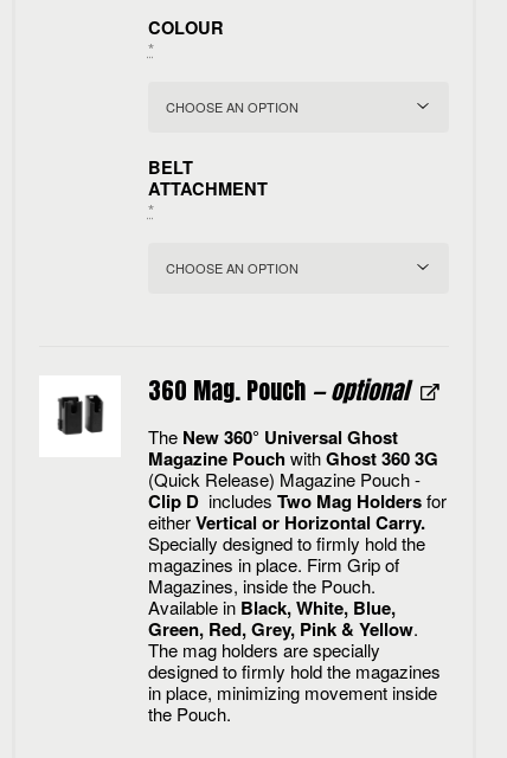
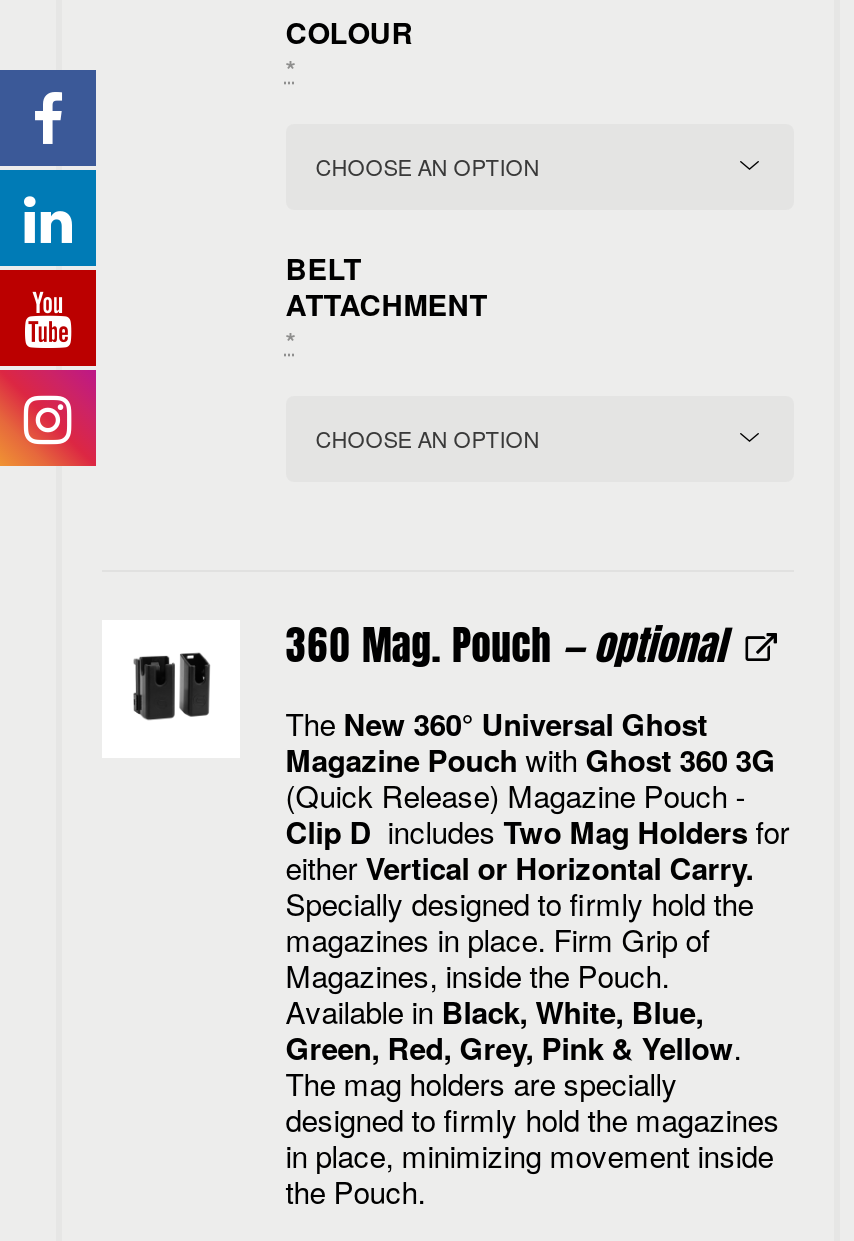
+ [image]
